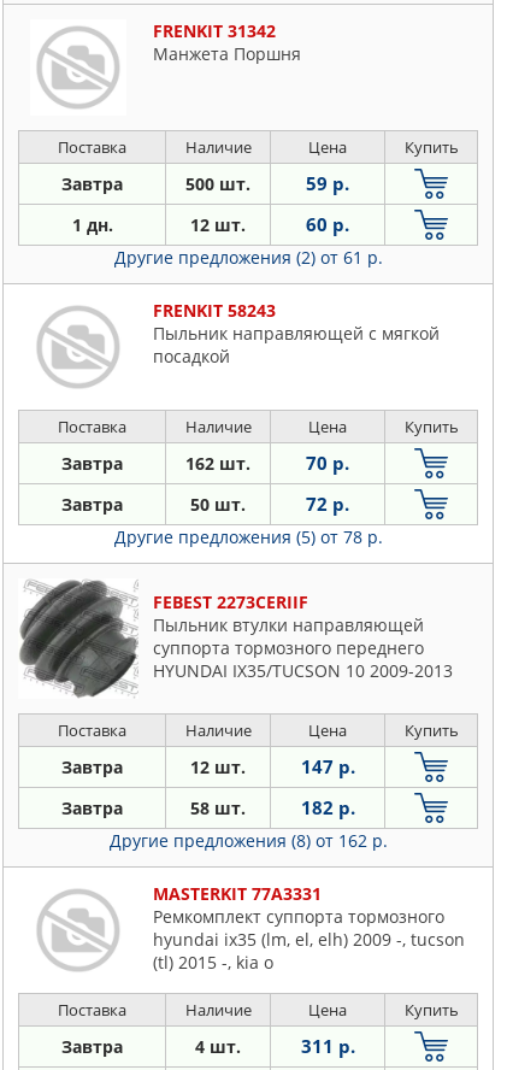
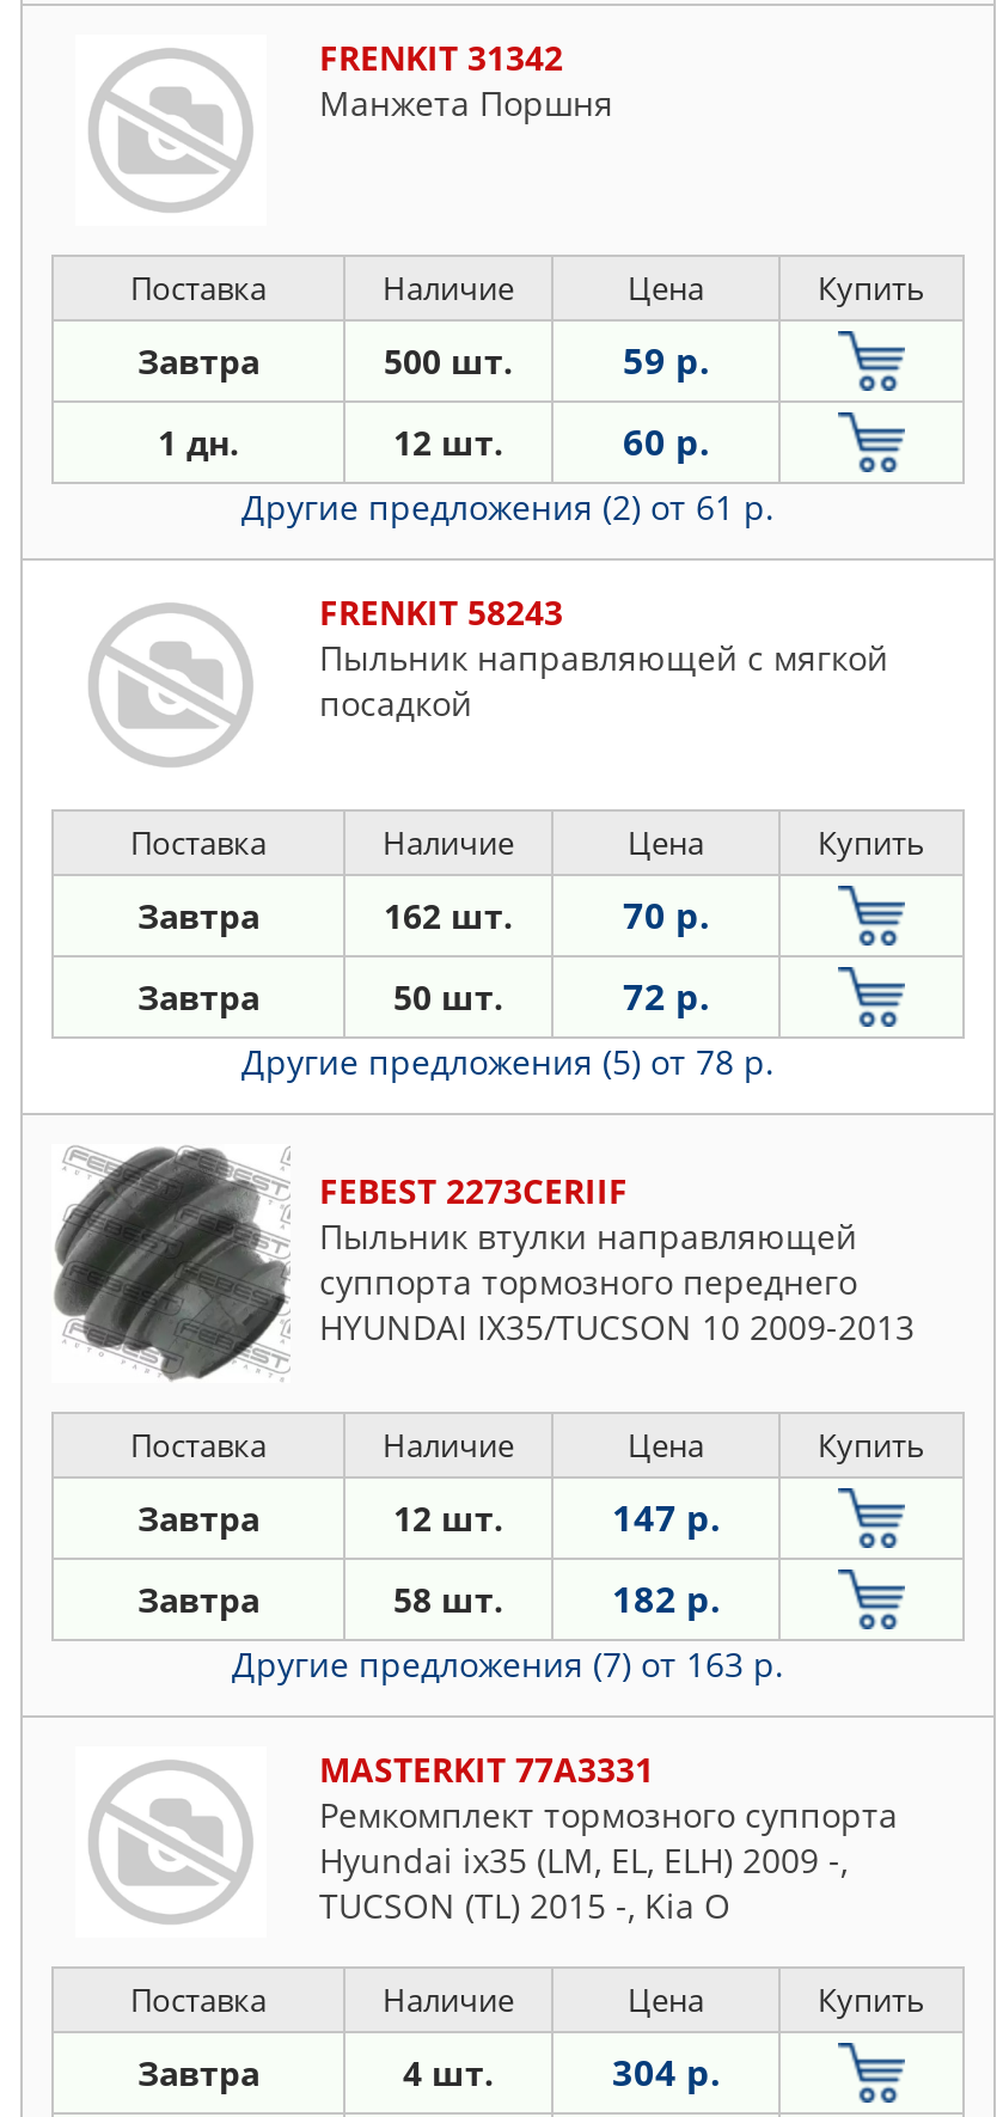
- Другие предложения (8) от 162 р.
+ Другие предложения (7) от 163 р.

- Ремкомплект суппорта тормозного
- hyundai ix35 (lm, el, elh) 2009 -, tucson
- (tl) 2015 -, kia o
+ Ремкомплект тормозного суппорта
+ Hyundai ix35 (LM, EL, ELH) 2009 -,
+ TUCSON (TL) 2015 -, Kia O

- 311 р.
+ 304 р.
